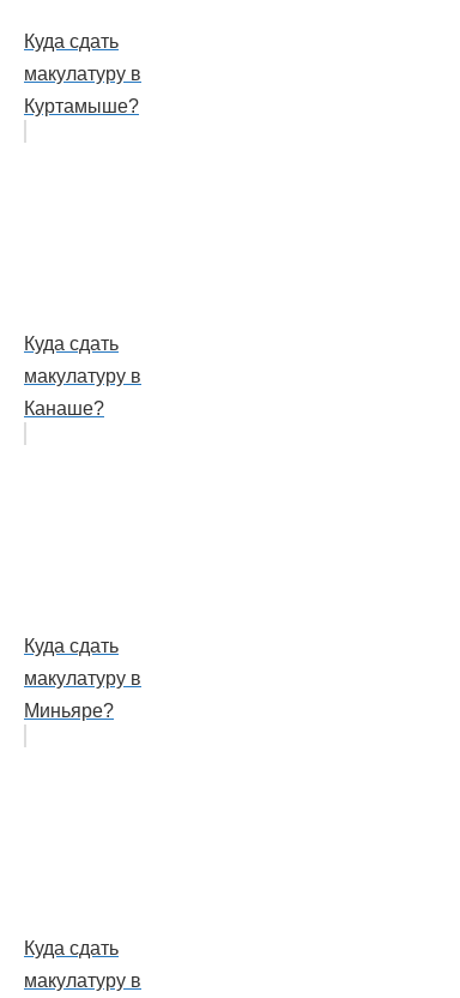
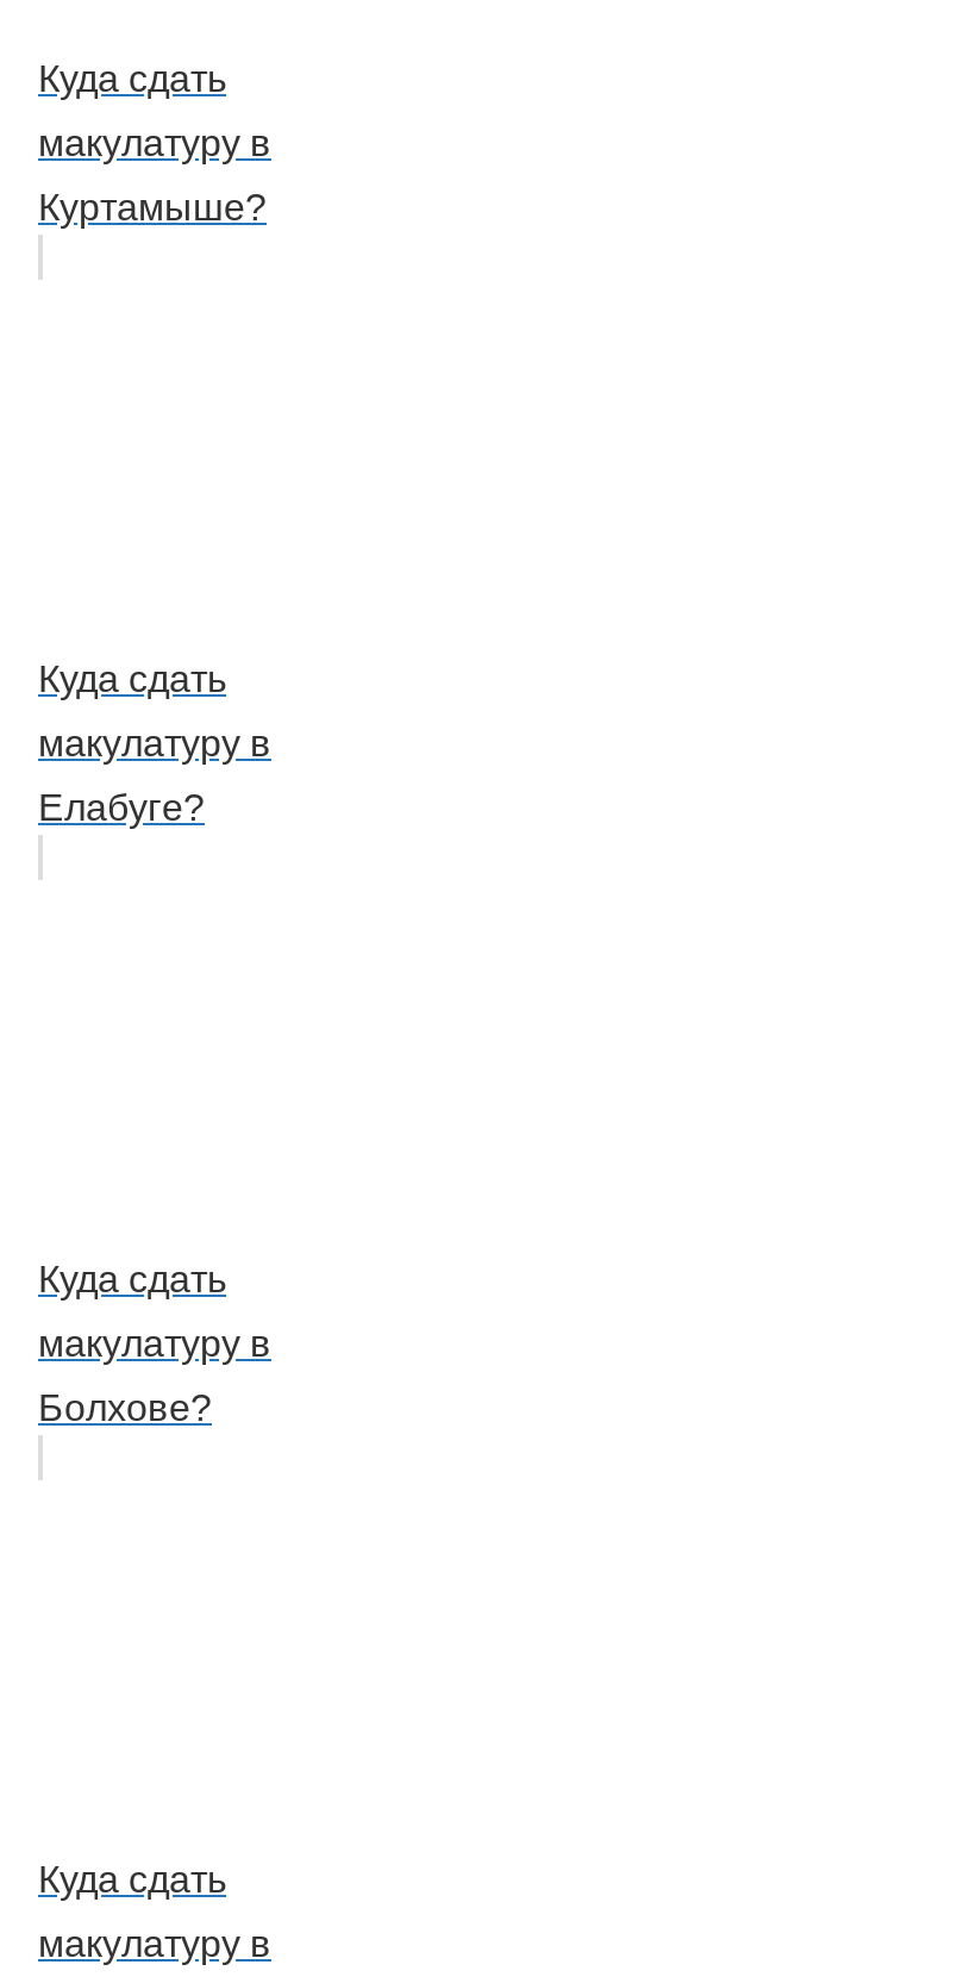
- Канаше?
+ Елабуге?

- Миньяре?
+ Болхове?
